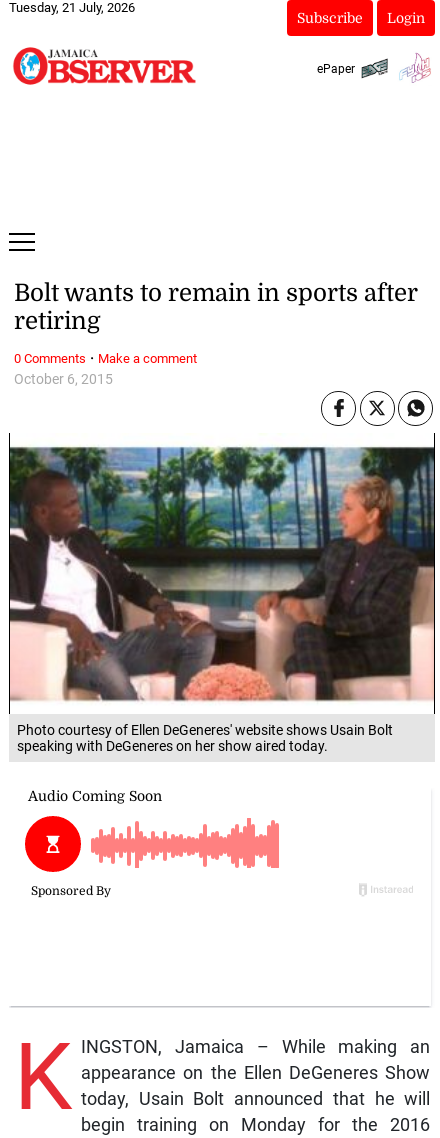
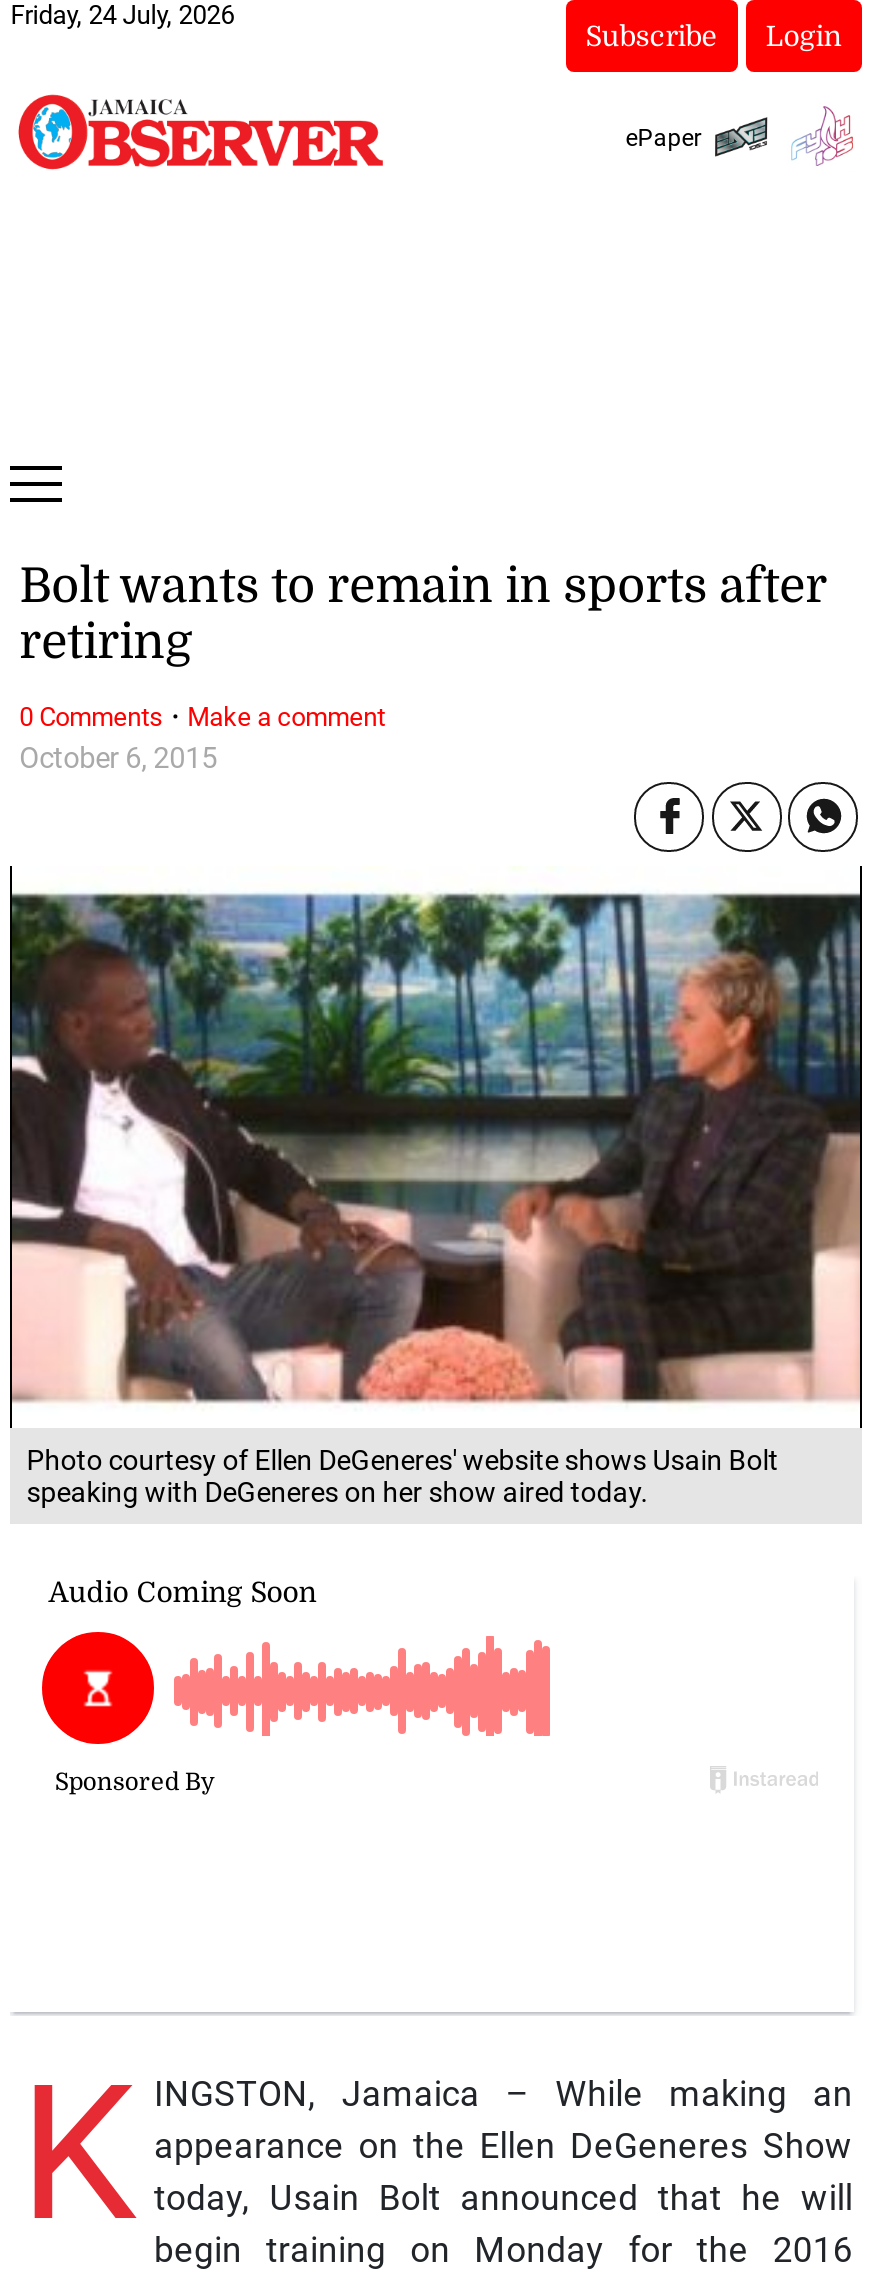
- Tuesday, 21 July, 2026
+ Friday, 24 July, 2026
